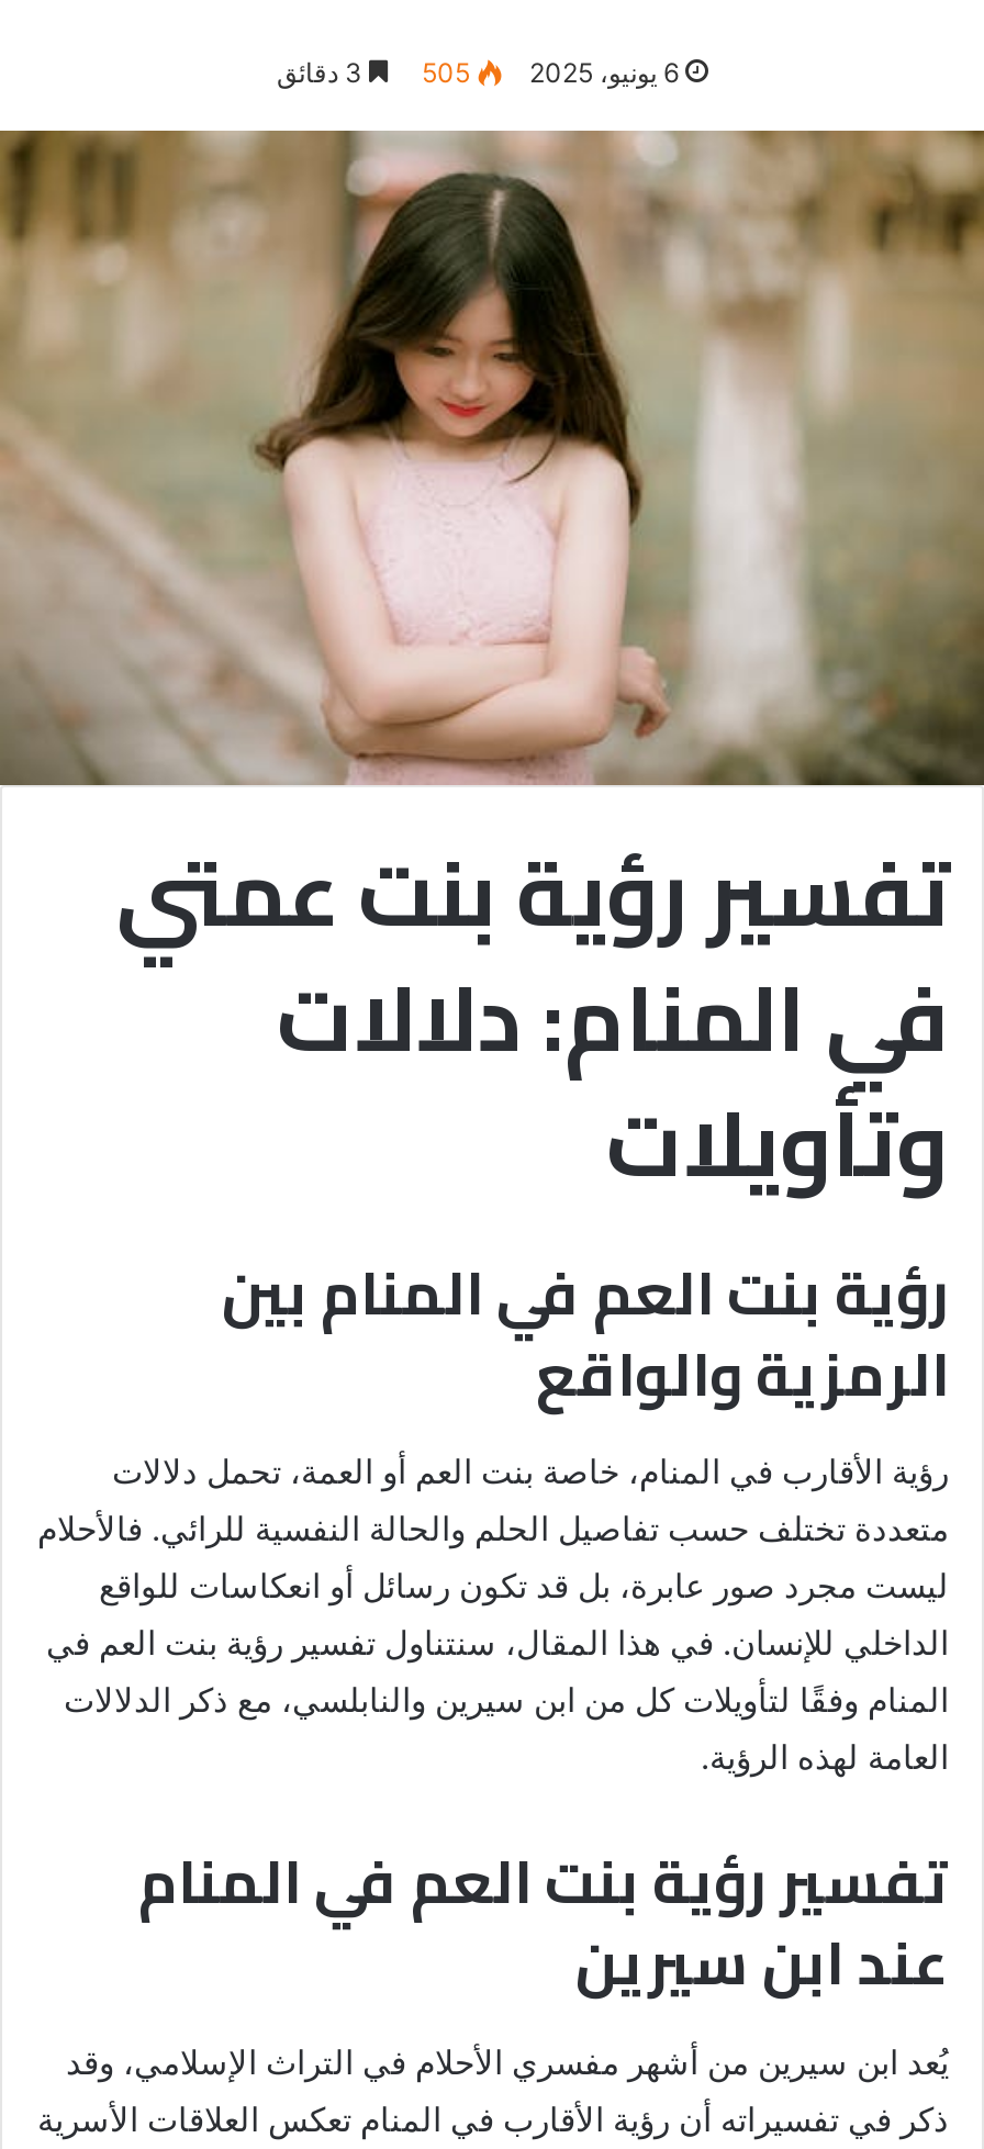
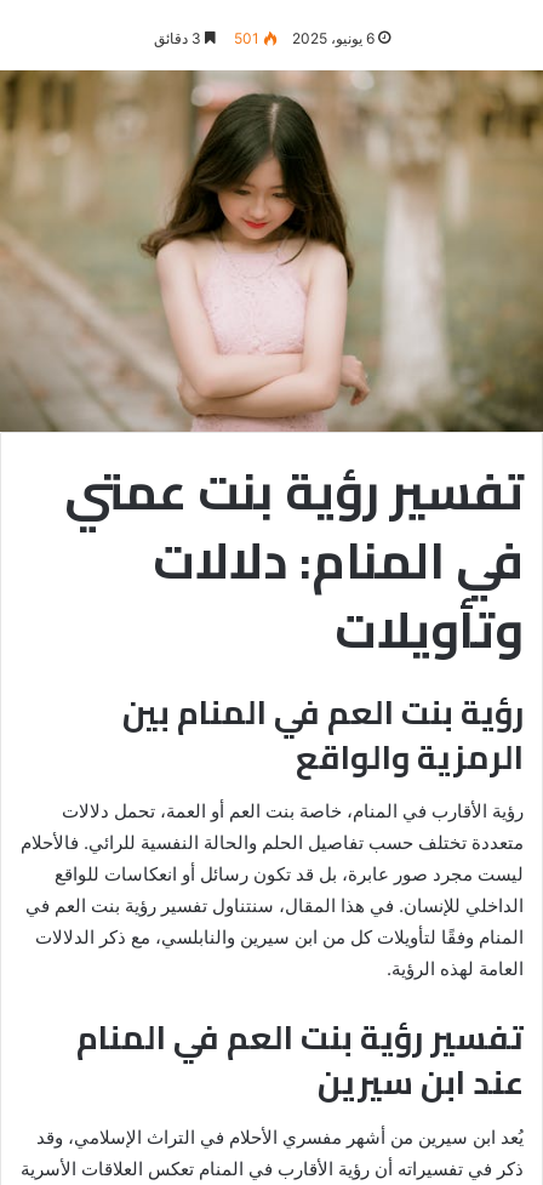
- 505
+ 501
